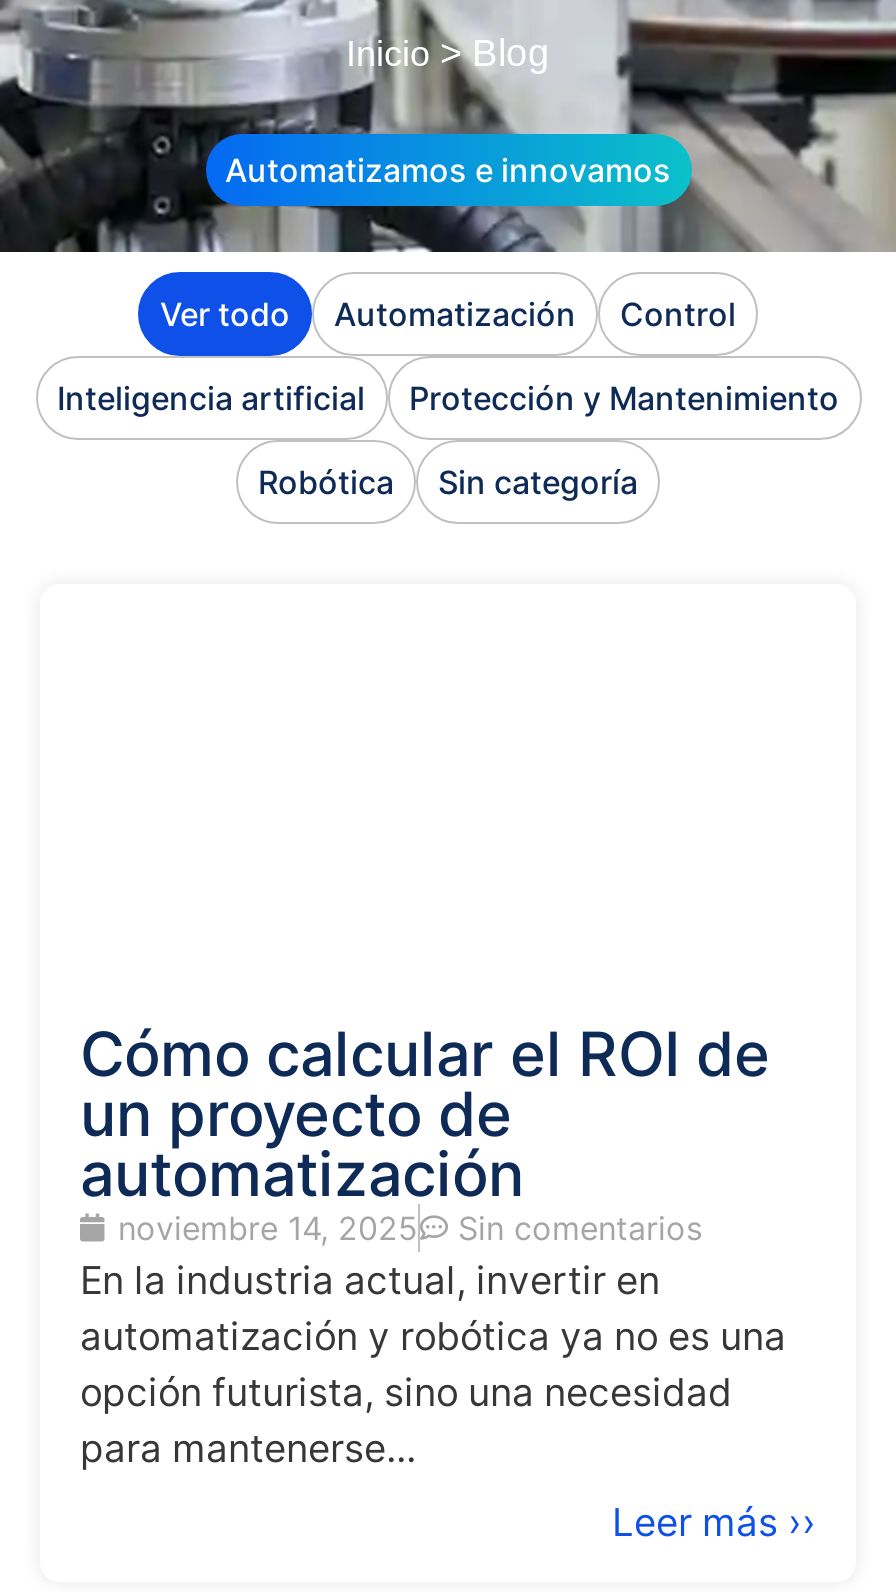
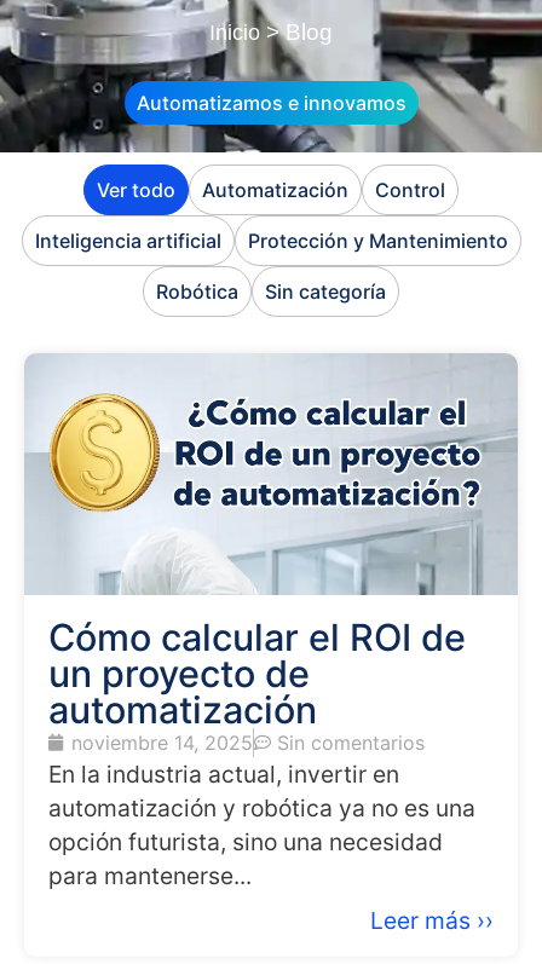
+ [image]
